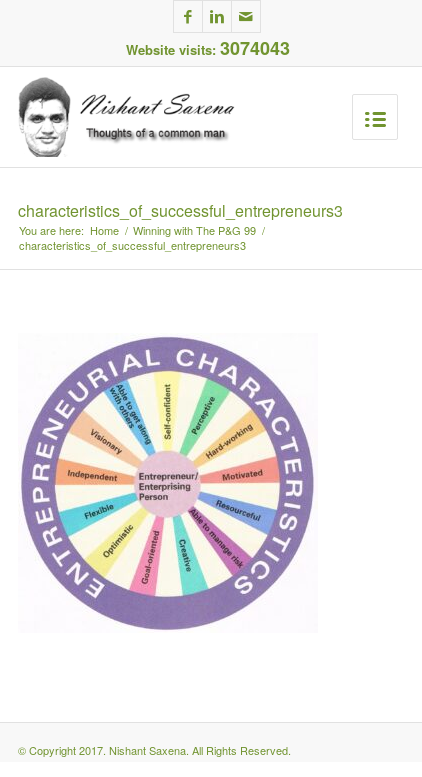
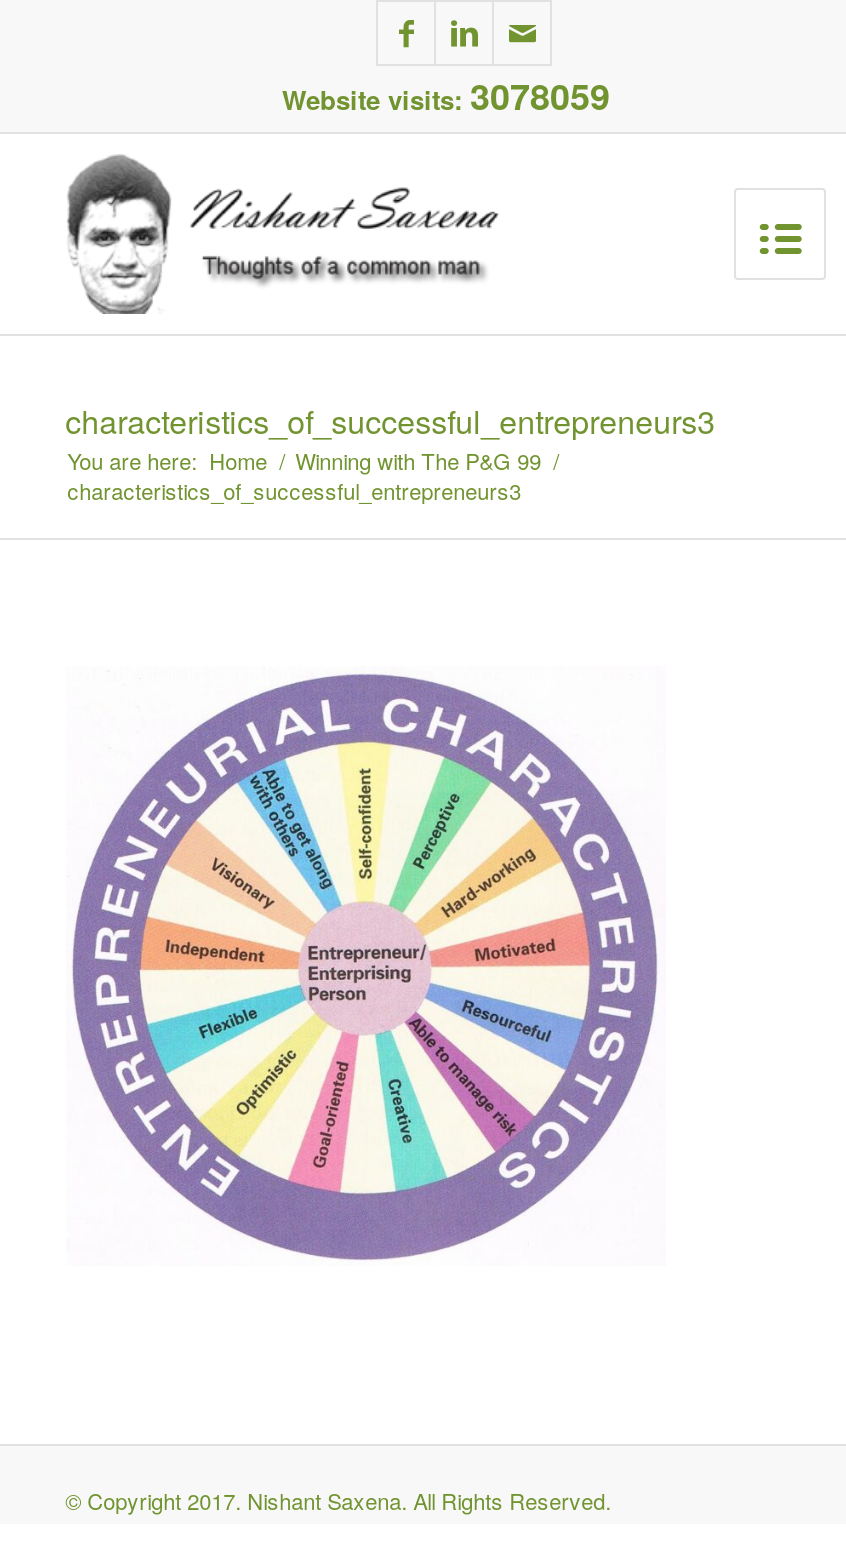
- Website visits: 3074043
+ Website visits: 3078059
